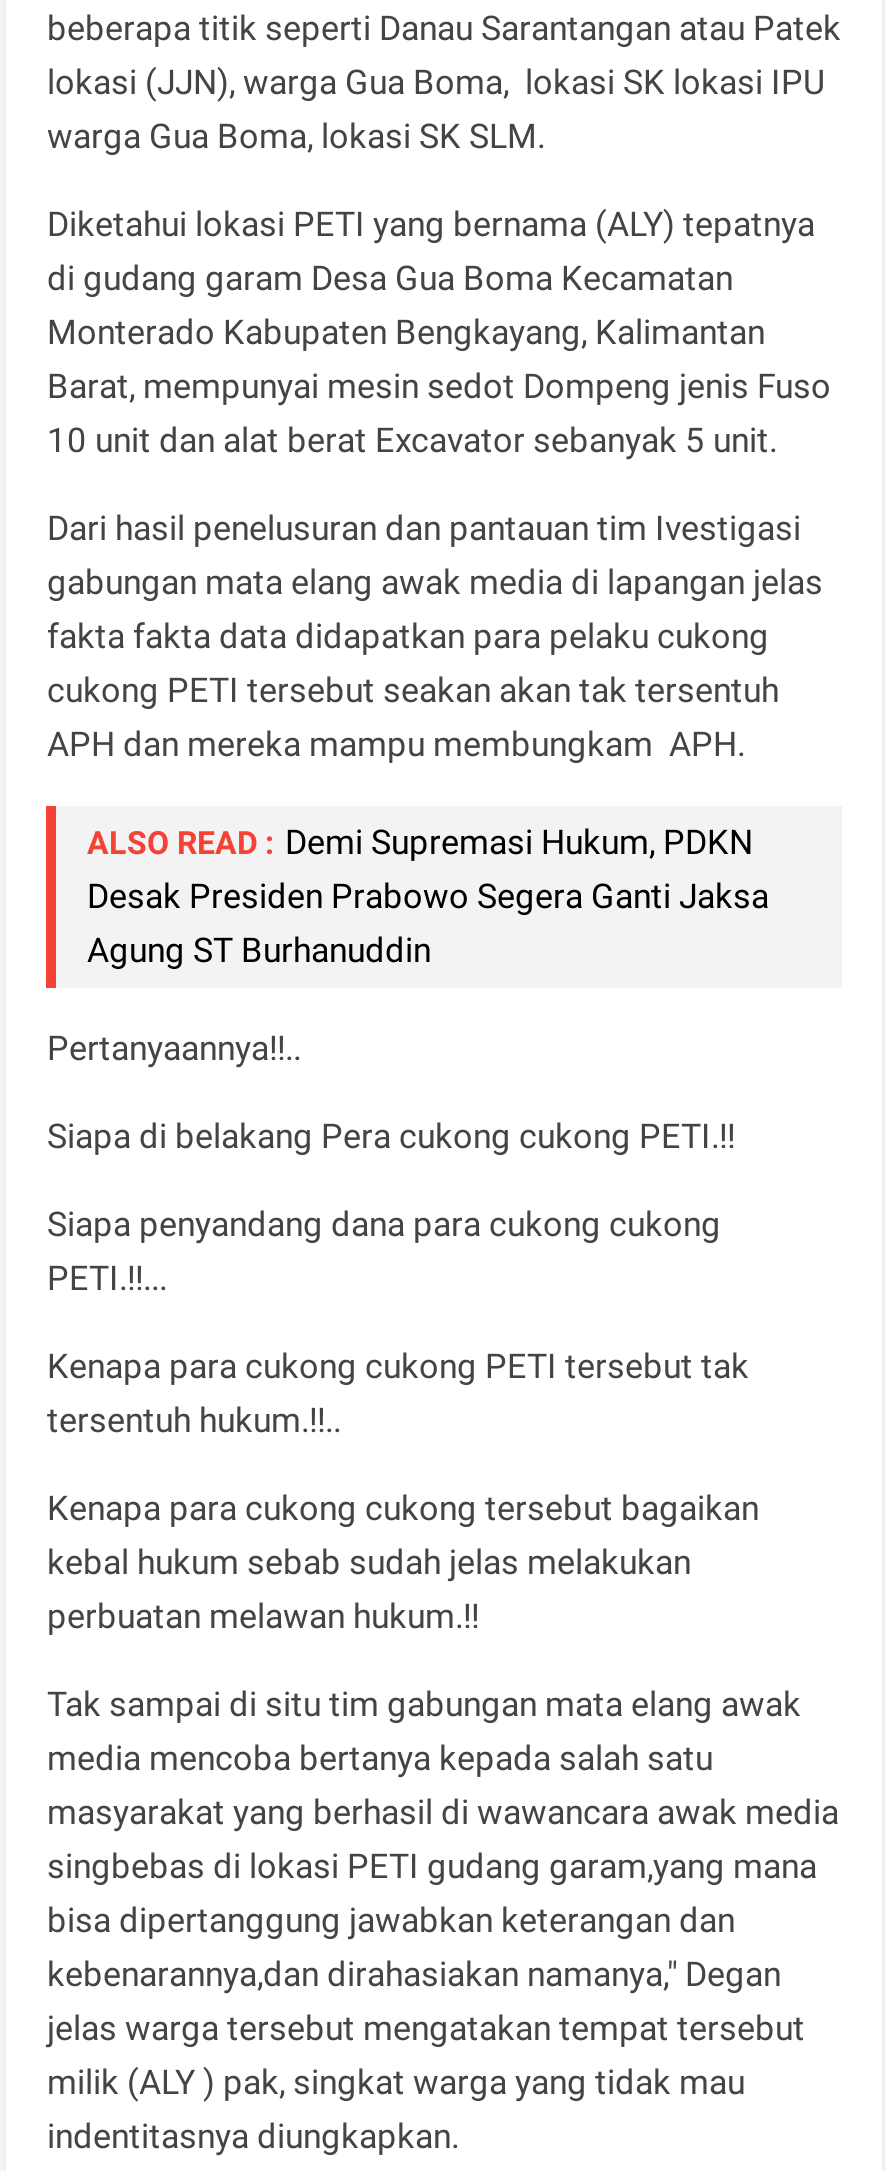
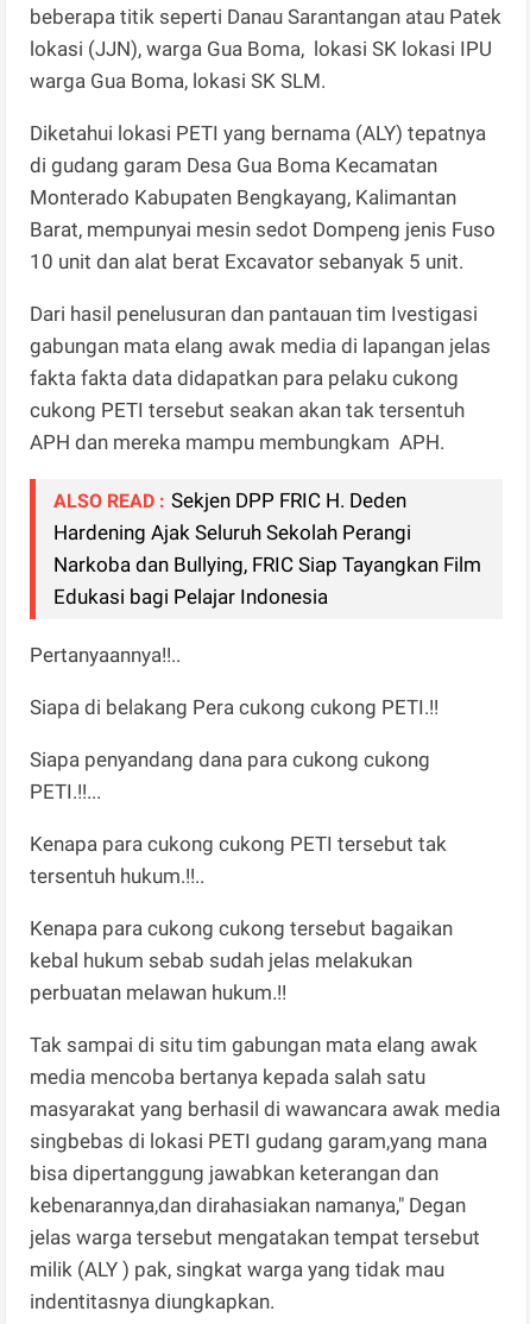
- ALSO READ : Demi Supremasi Hukum, PDKN
- Desak Presiden Prabowo Segera Ganti Jaksa
- Agung ST Burhanuddin
+ ALSO READ : Sekjen DPP FRIC H. Deden
+ Hardening Ajak Seluruh Sekolah Perangi
+ Narkoba dan Bullying, FRIC Siap Tayangkan Film
+ Edukasi bagi Pelajar Indonesia
